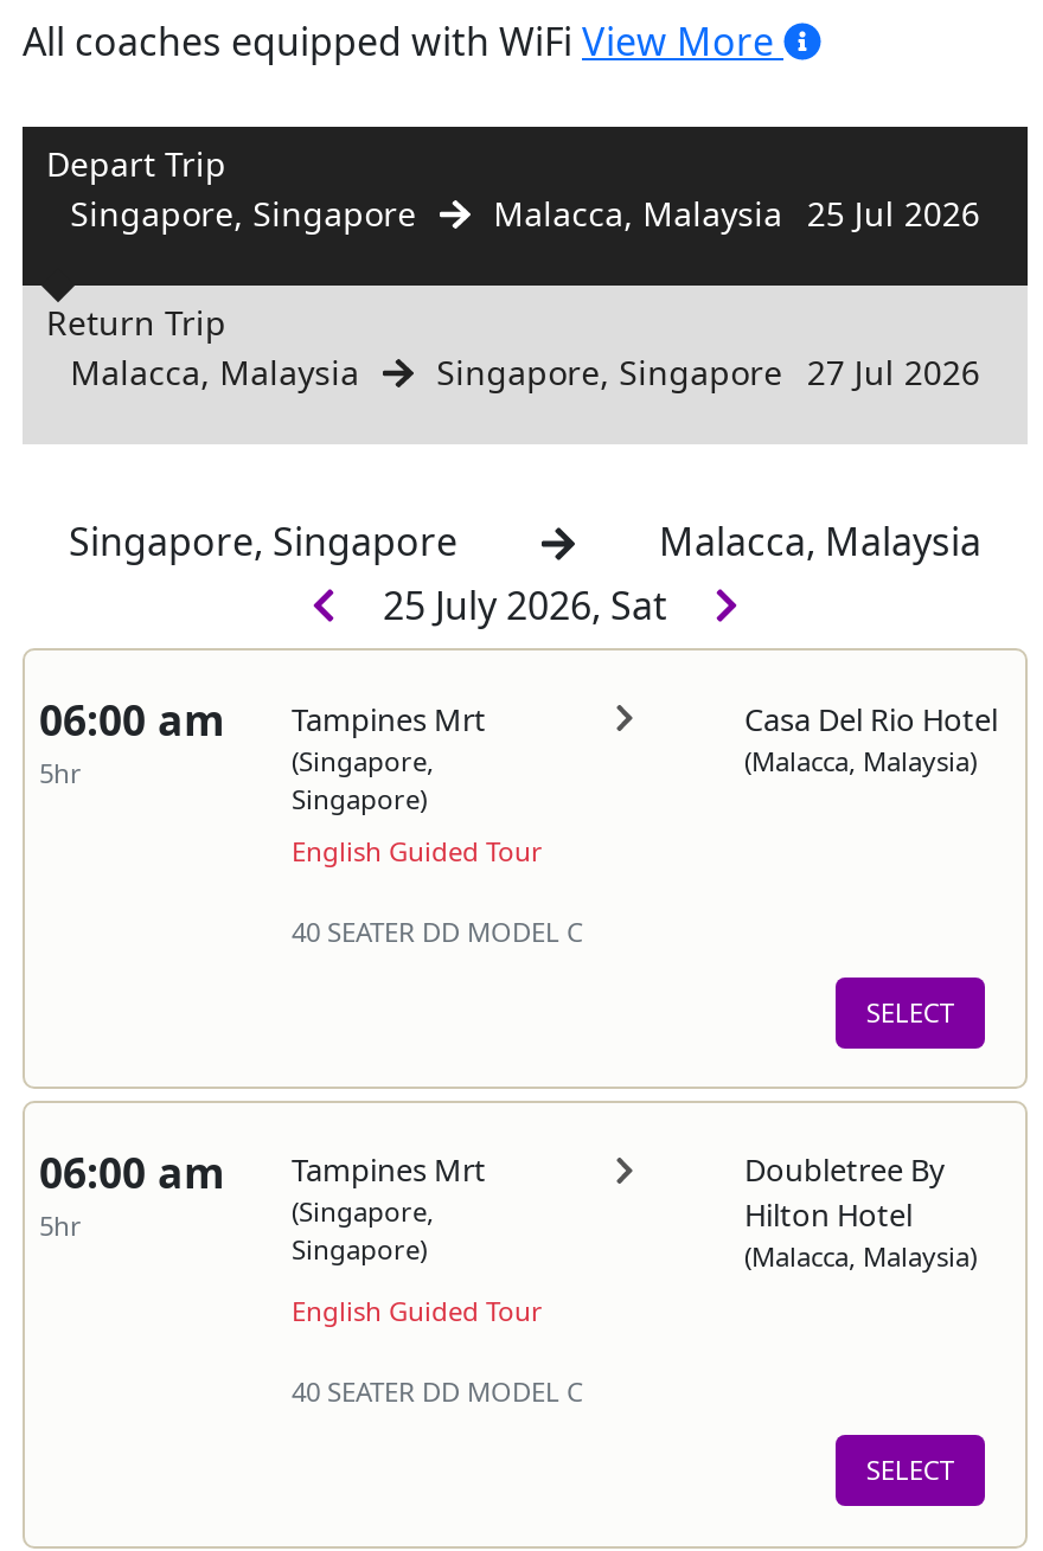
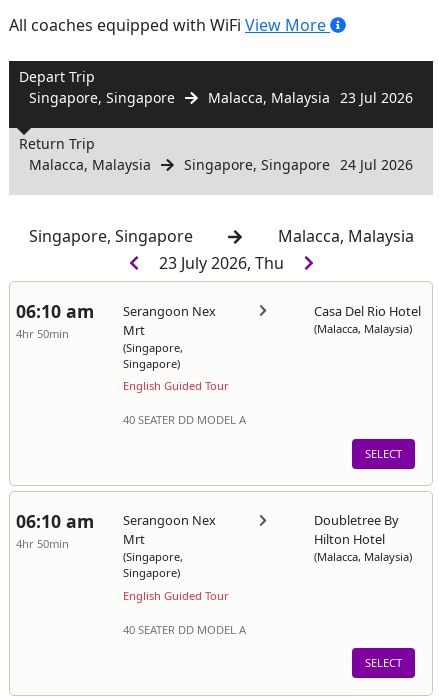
- Malacca, Malaysia 25 Jul 2026
+ Malacca, Malaysia 23 Jul 2026

- Singapore, Singapore 27 Jul 2026
+ Singapore, Singapore 24 Jul 2026

- 25 July 2026, Sat
+ 23 July 2026, Thu

- 06:00 am
- 5hr
+ 06:10 am
+ 4hr 50min

- Tampines Mrt
+ Serangoon Nex
+ Mrt

- 40 SEATER DD MODEL C
+ 40 SEATER DD MODEL A

- 06:00 am
- 5hr
+ 06:10 am
+ 4hr 50min

- Tampines Mrt
+ Serangoon Nex
+ Mrt

- 40 SEATER DD MODEL C
+ 40 SEATER DD MODEL A
